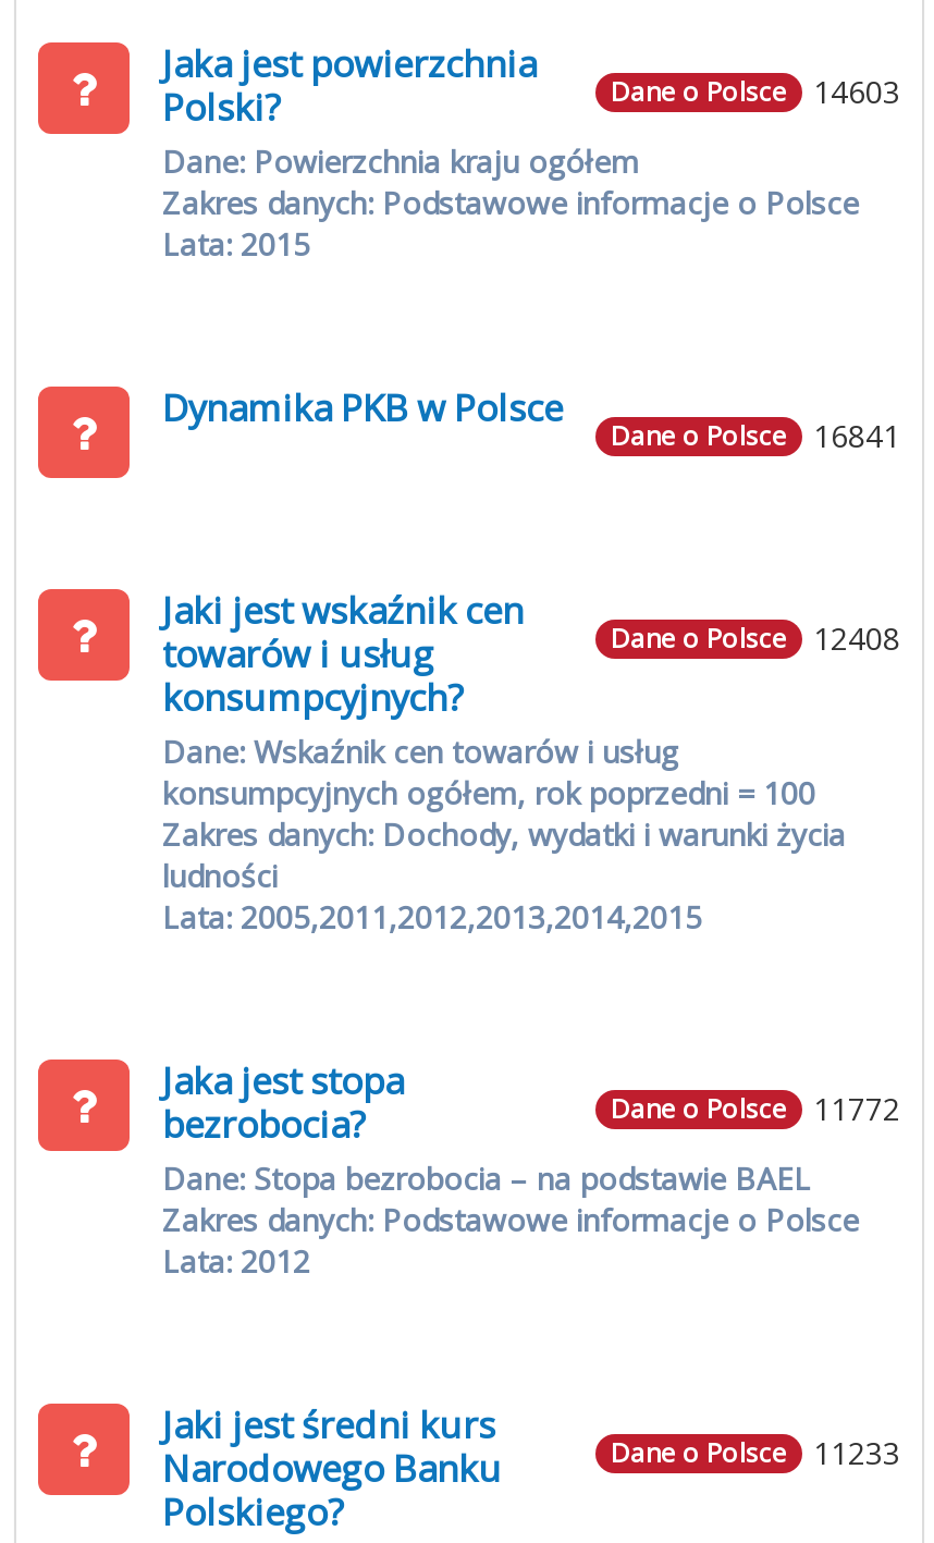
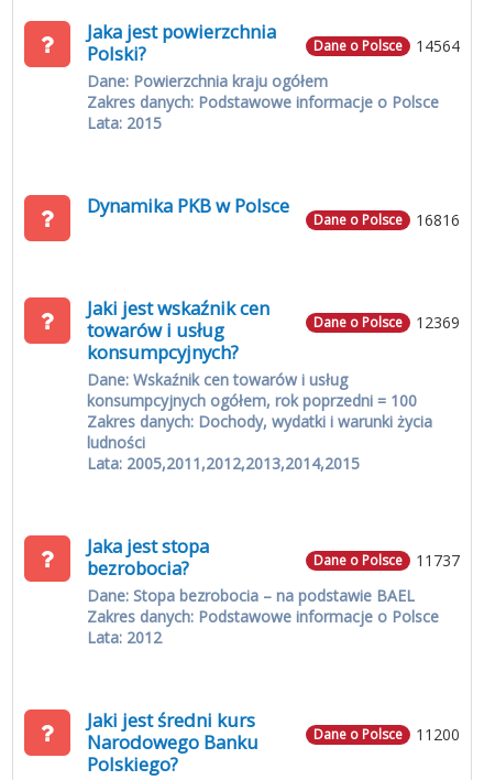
- Dane o Polsce 14603
+ Dane o Polsce 14564

- Dane o Polsce 16841
+ Dane o Polsce 16816

- Dane o Polsce 12408
+ Dane o Polsce 12369

- Dane o Polsce 11772
+ Dane o Polsce 11737

- Dane o Polsce 11233
+ Dane o Polsce 11200
